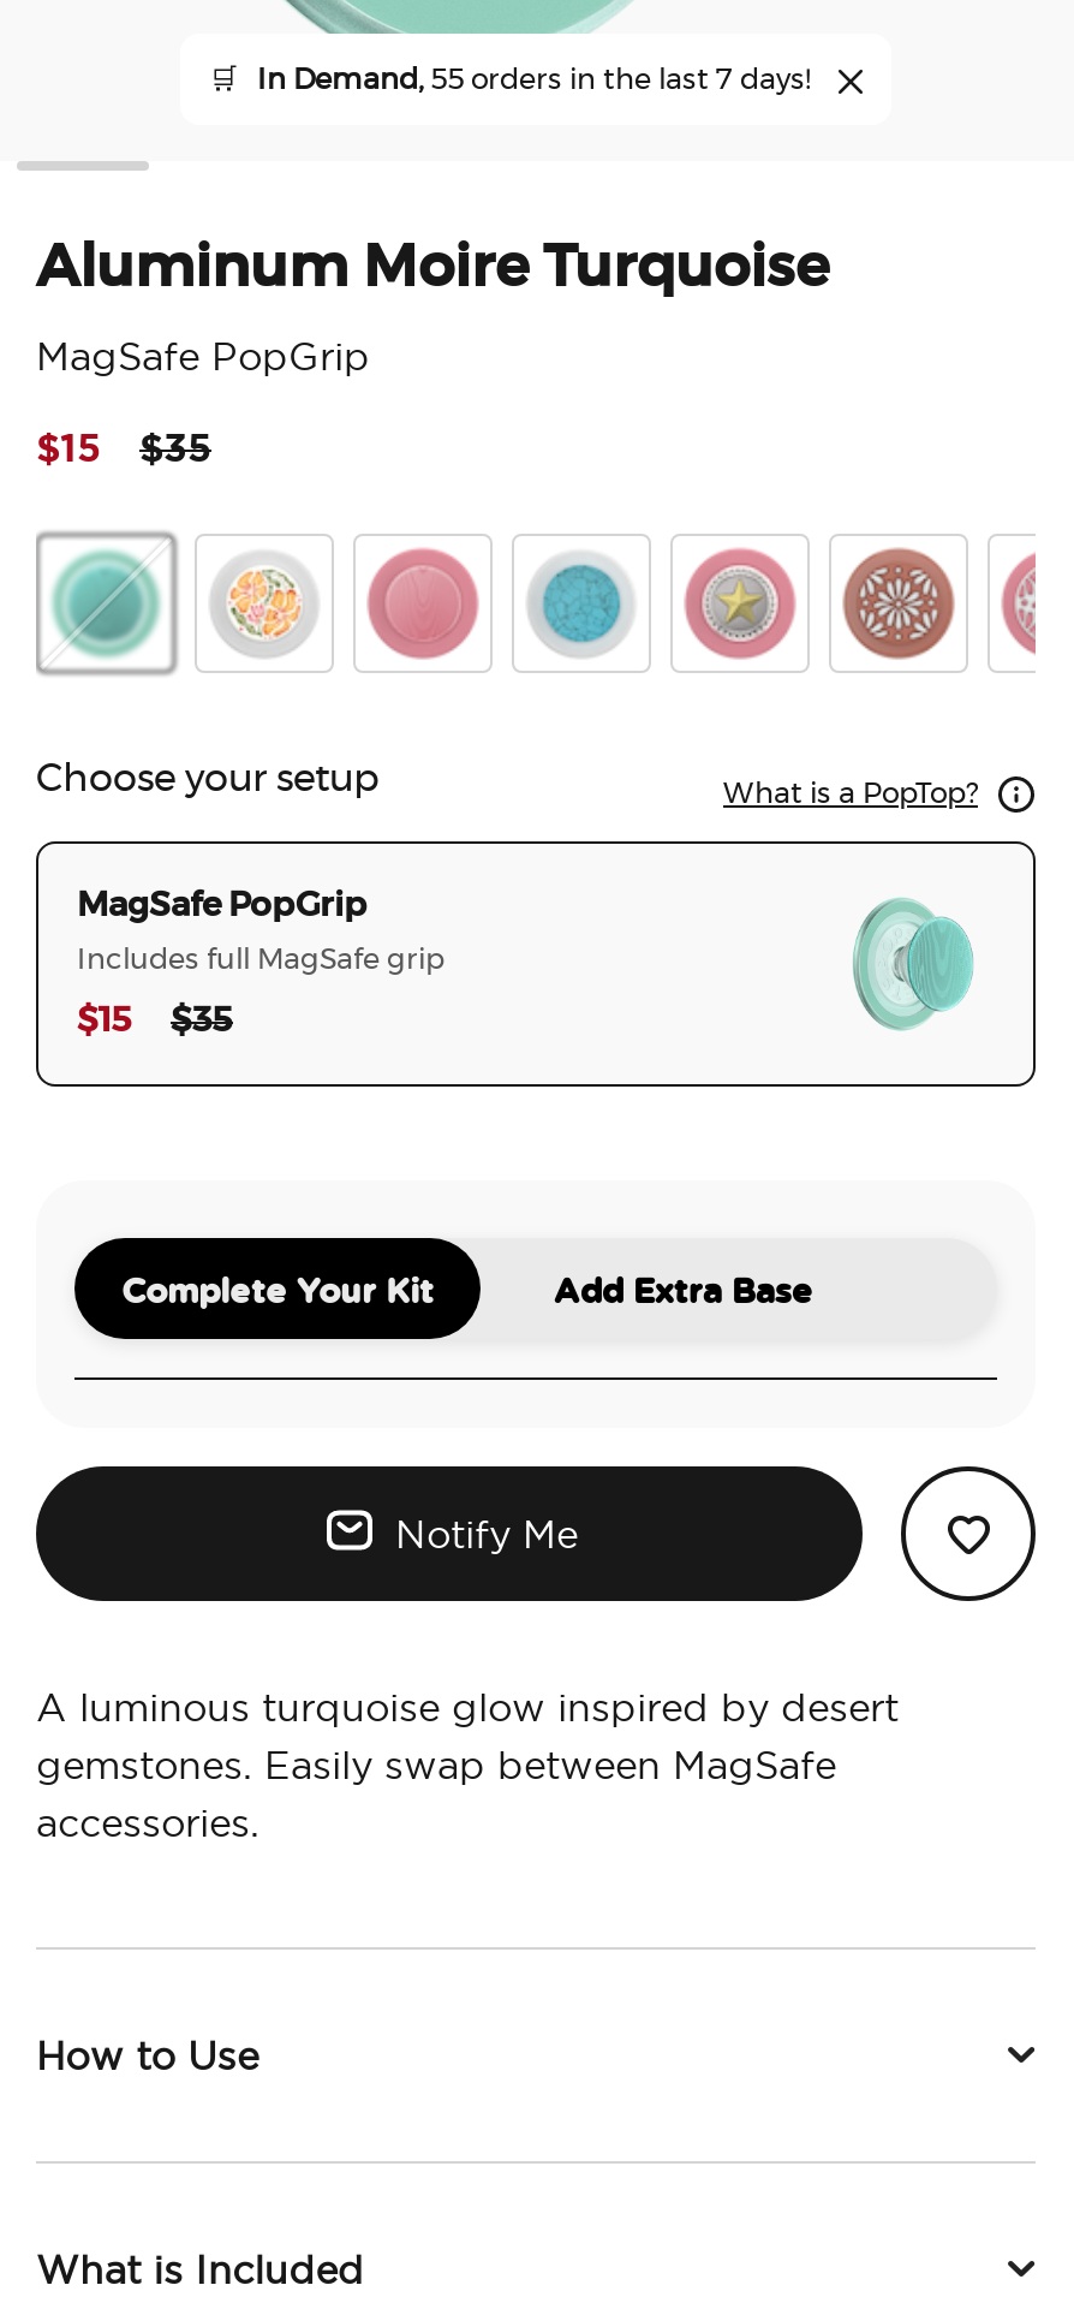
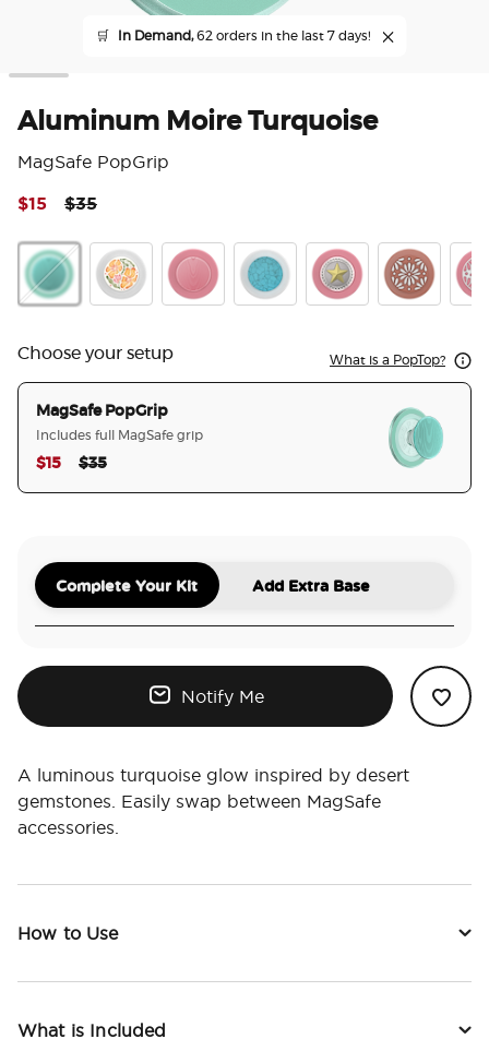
- In Demand, 55 orders in the last 7 days!
+ In Demand, 62 orders in the last 7 days!
